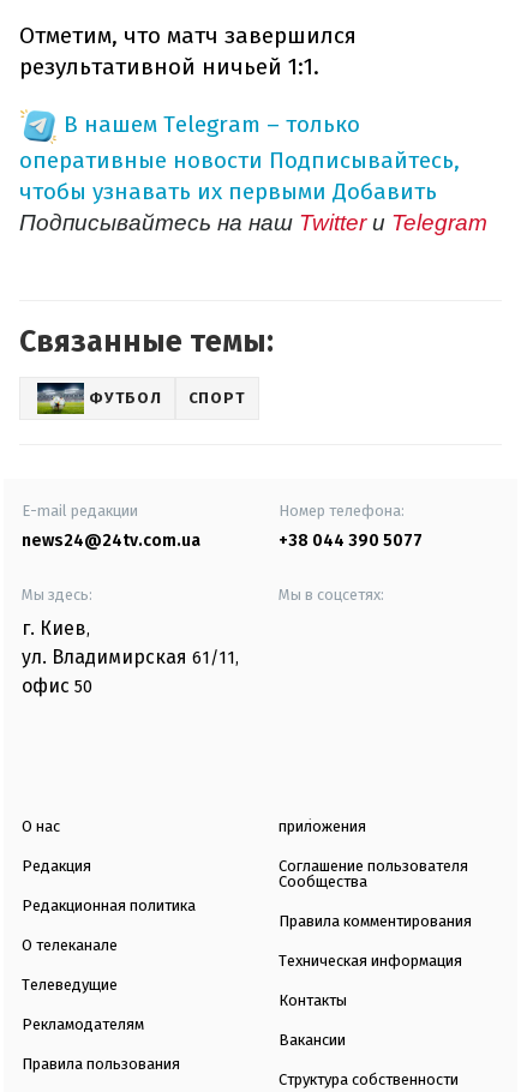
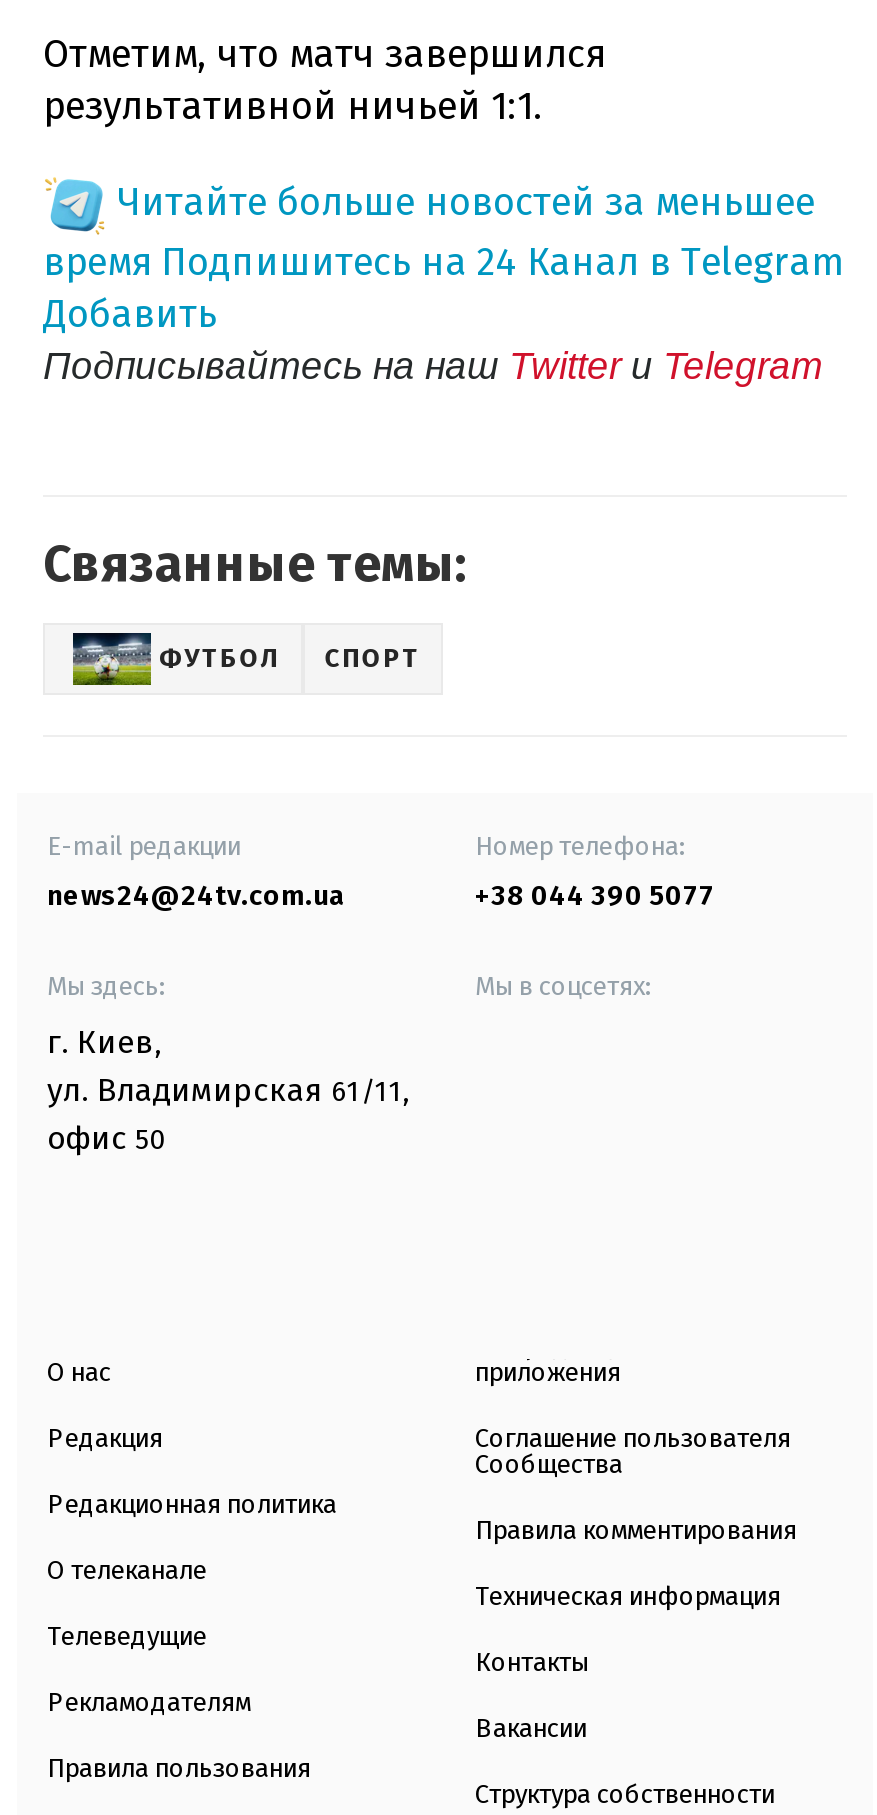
- В нашем Telegram – только
- оперативные новости Подписывайтесь,
- чтобы узнавать их первыми Добавить
+ Читайте больше новостей за меньшее
+ время Подпишитесь на 24 Канал в Telegram
+ Добавить
